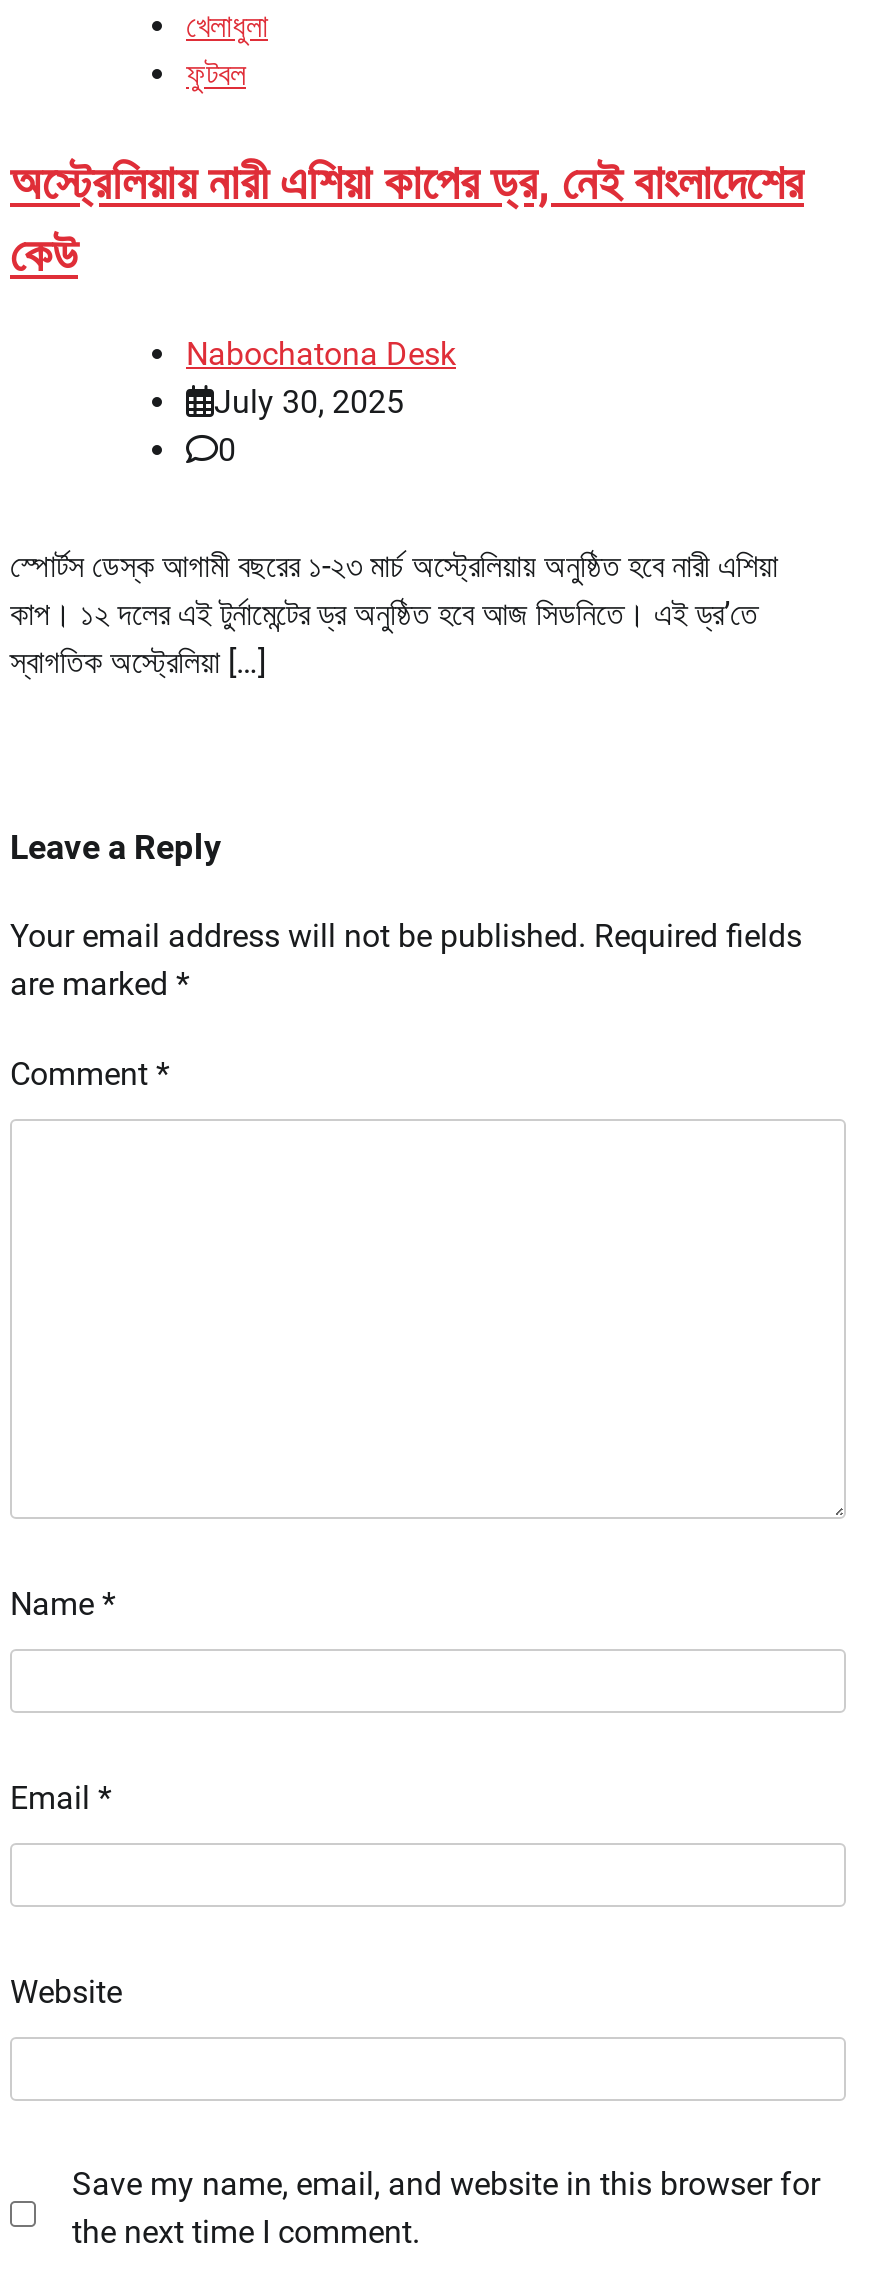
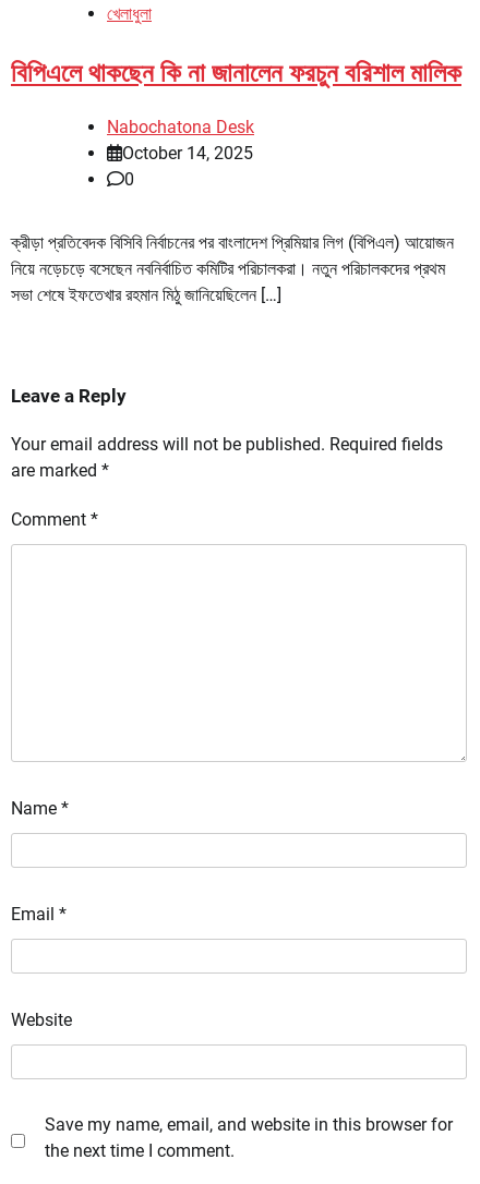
- ফুটবল
- অস্ট্রেলিয়ায় নারী এশিয়া কাপের ড্র, নেই বাংলাদেশের
- কেউ
+ বিপিএলে থাকছেন কি না জানালেন ফরচুন বরিশাল মালিক

- July 30, 2025
+ October 14, 2025

- স্পোর্টস ডেস্ক আগামী বছরের ১-২৩ মার্চ অস্ট্রেলিয়ায় অনুষ্ঠিত হবে নারী এশিয়া
- কাপ। ১২ দলের এই টুর্নামেন্টের ড্র অনুষ্ঠিত হবে আজ সিডনিতে। এই ড্র’তে
- স্বাগতিক অস্ট্রেলিয়া […]
+ ক্রীড়া প্রতিবেদক বিসিবি নির্বাচনের পর বাংলাদেশ প্রিমিয়ার লিগ (বিপিএল) আয়োজন
+ নিয়ে নড়েচড়ে বসেছেন নবনির্বাচিত কমিটির পরিচালকরা। নতুন পরিচালকদের প্রথম
+ সভা শেষে ইফতেখার রহমান মিঠু জানিয়েছিলেন […]
